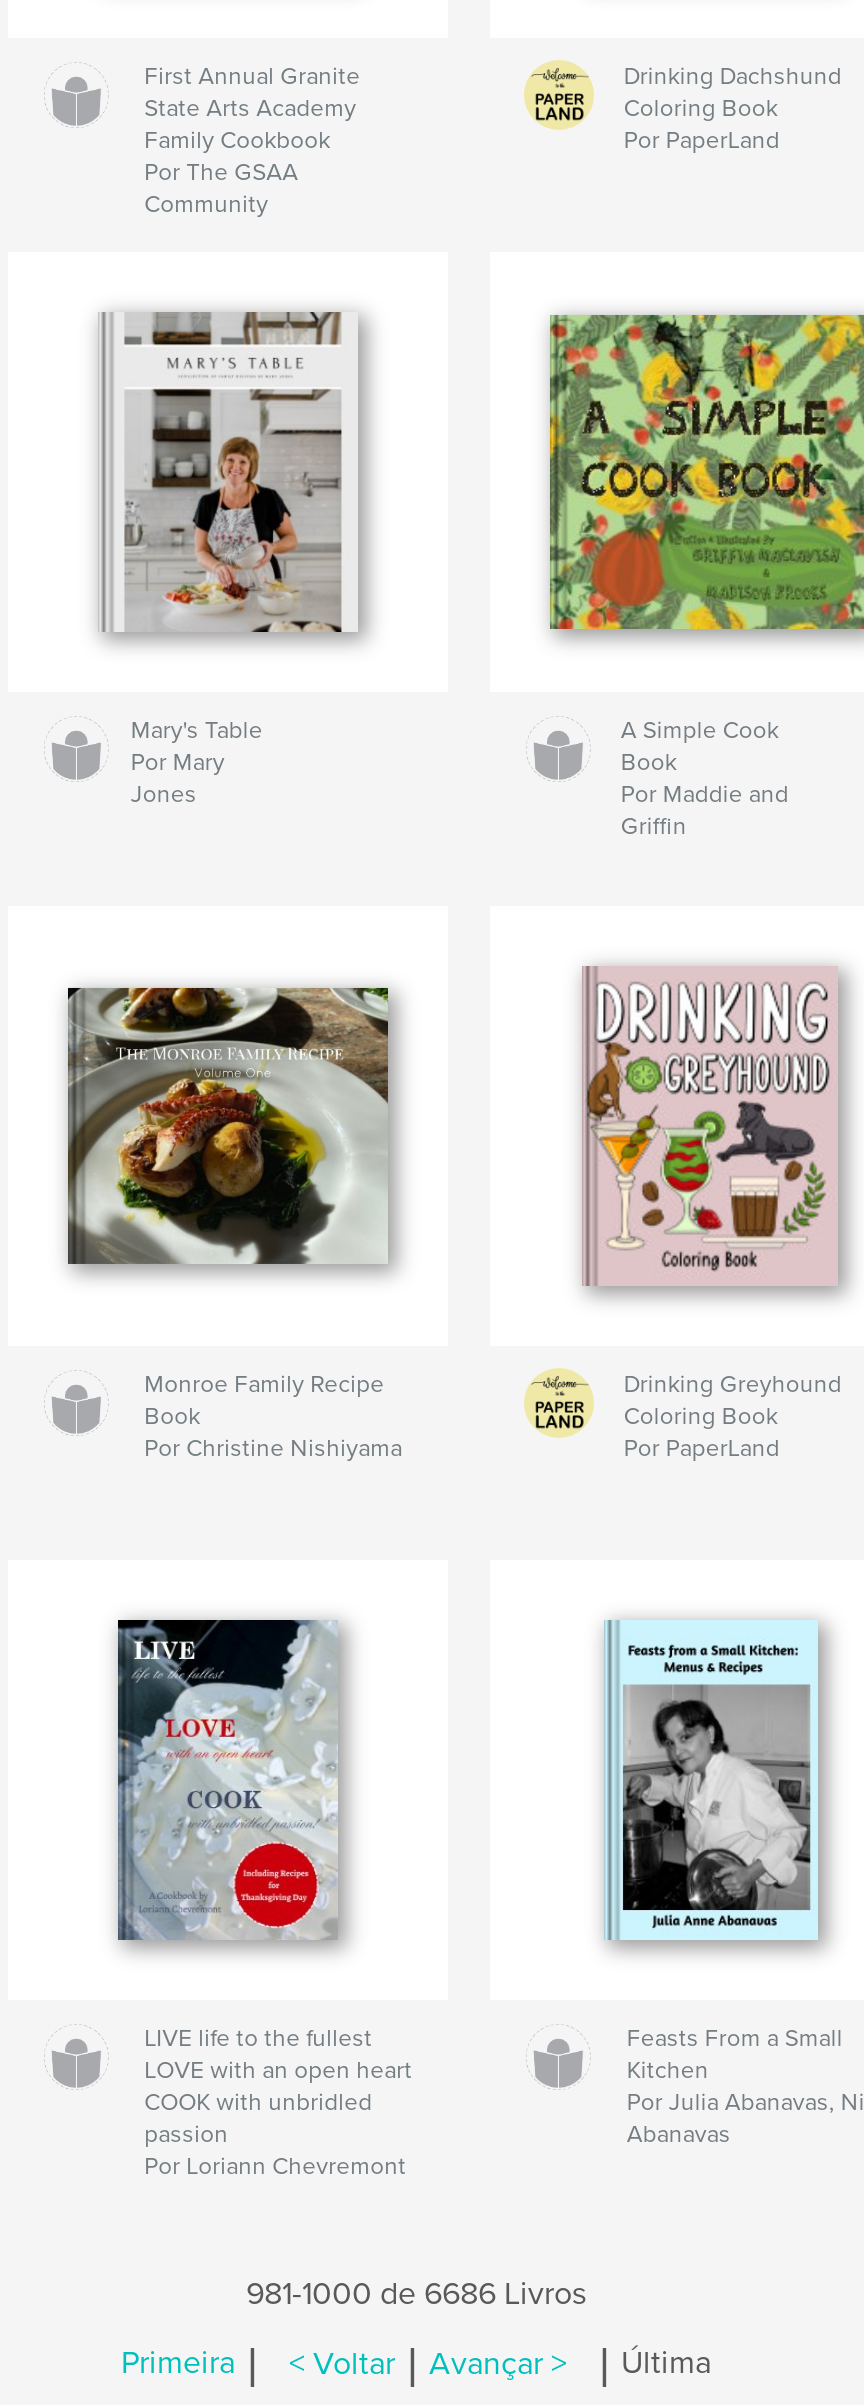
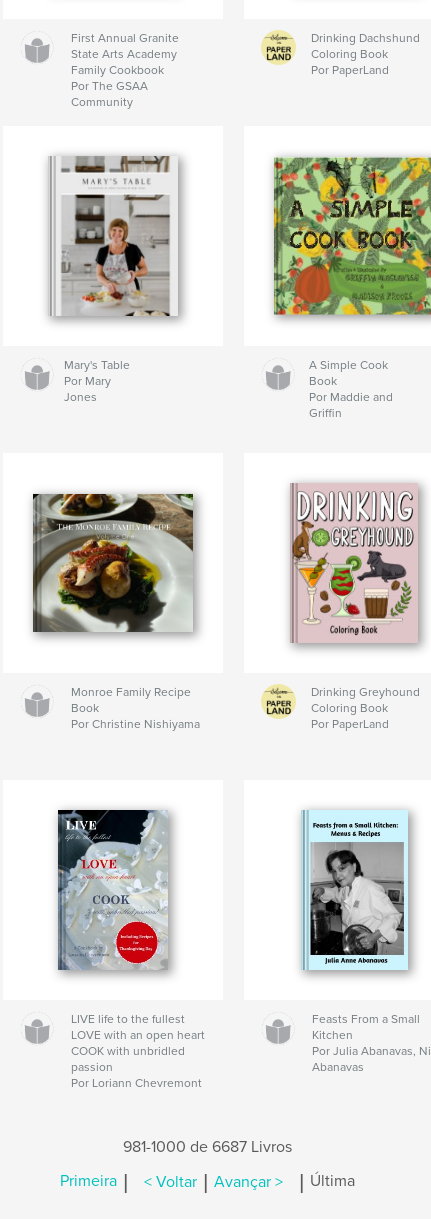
- 981-1000 de 6686 Livros
+ 981-1000 de 6687 Livros
